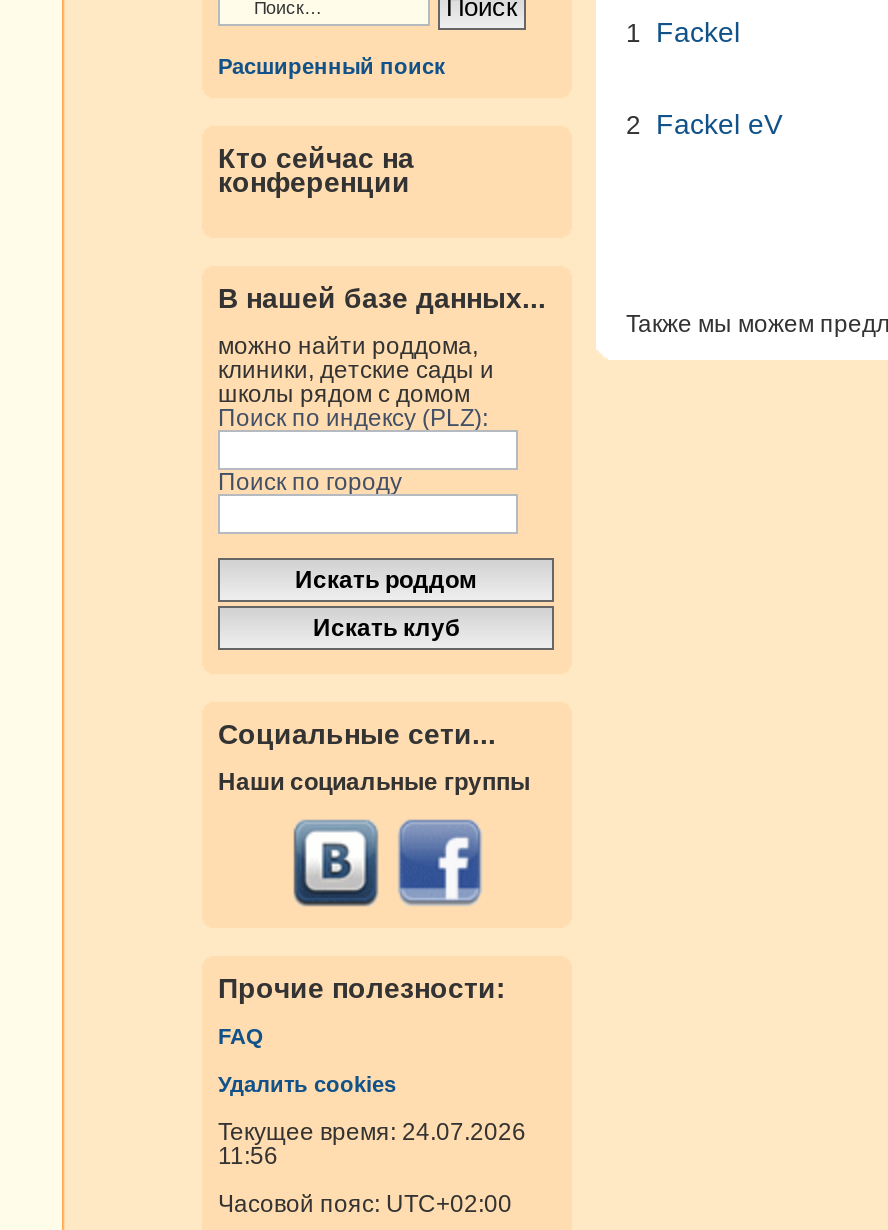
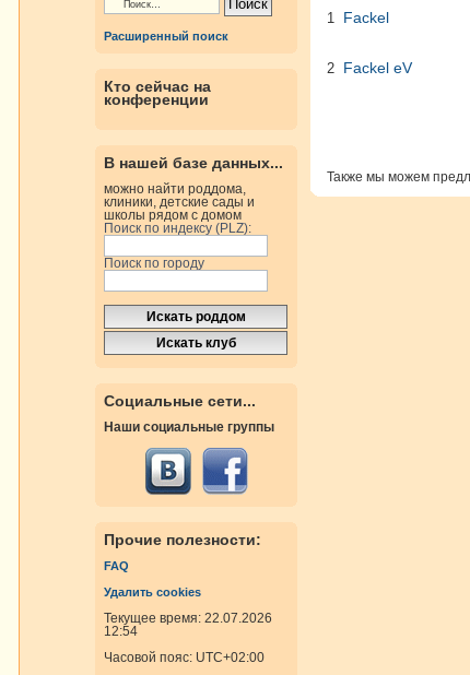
- Текущее время: 24.07.2026
+ Текущее время: 22.07.2026

- 11:56
+ 12:54
